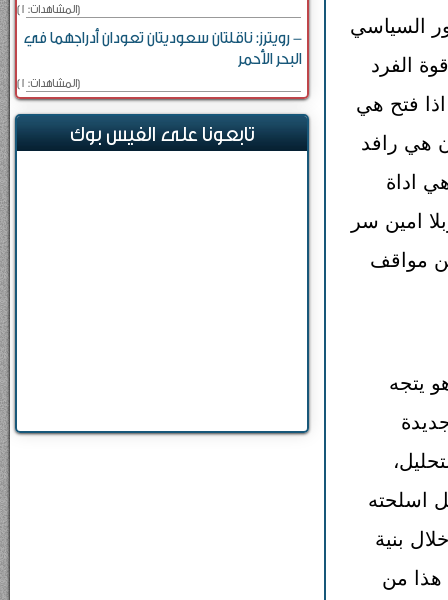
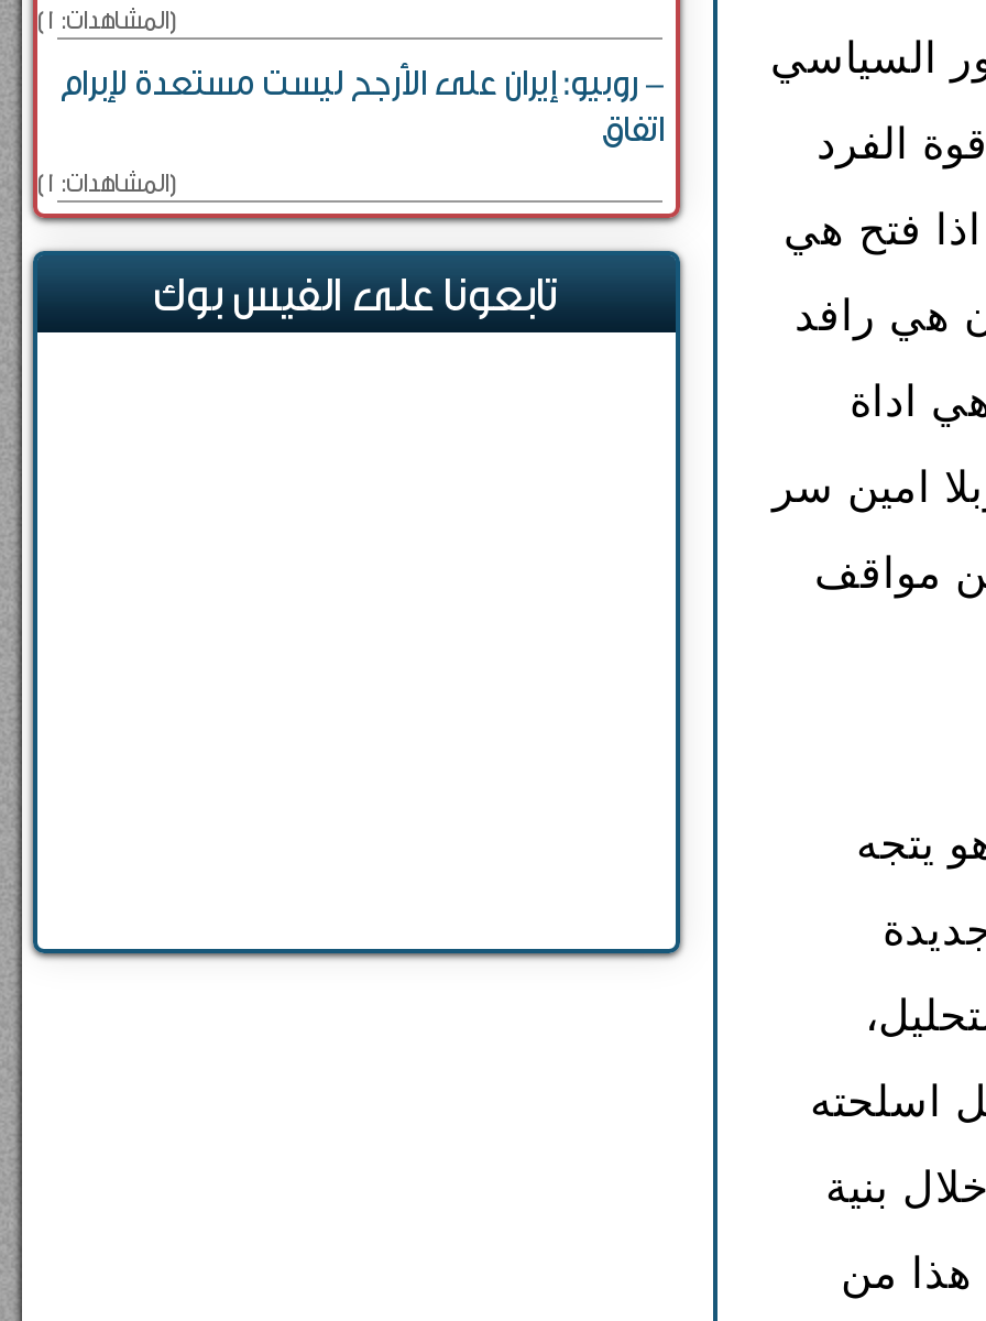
- - رويترز: ناقلتان سعوديتان تعودان أدراجهما في
- البحر الأحمر
+ - روبيو: إيران على الأرجح ليست مستعدة لإبرام
+ اتفاق
